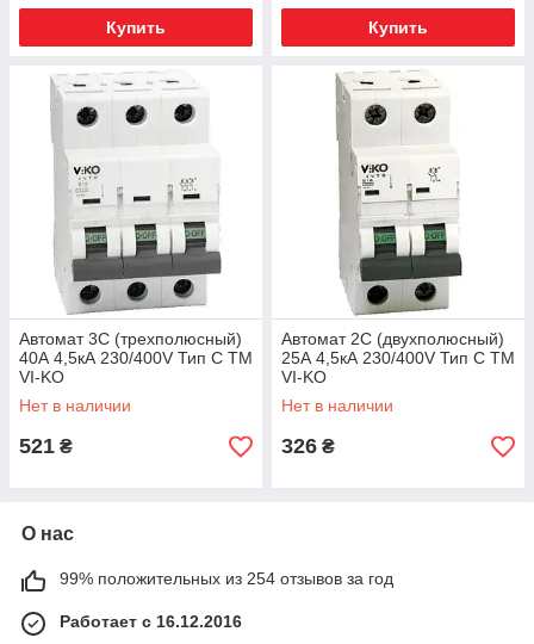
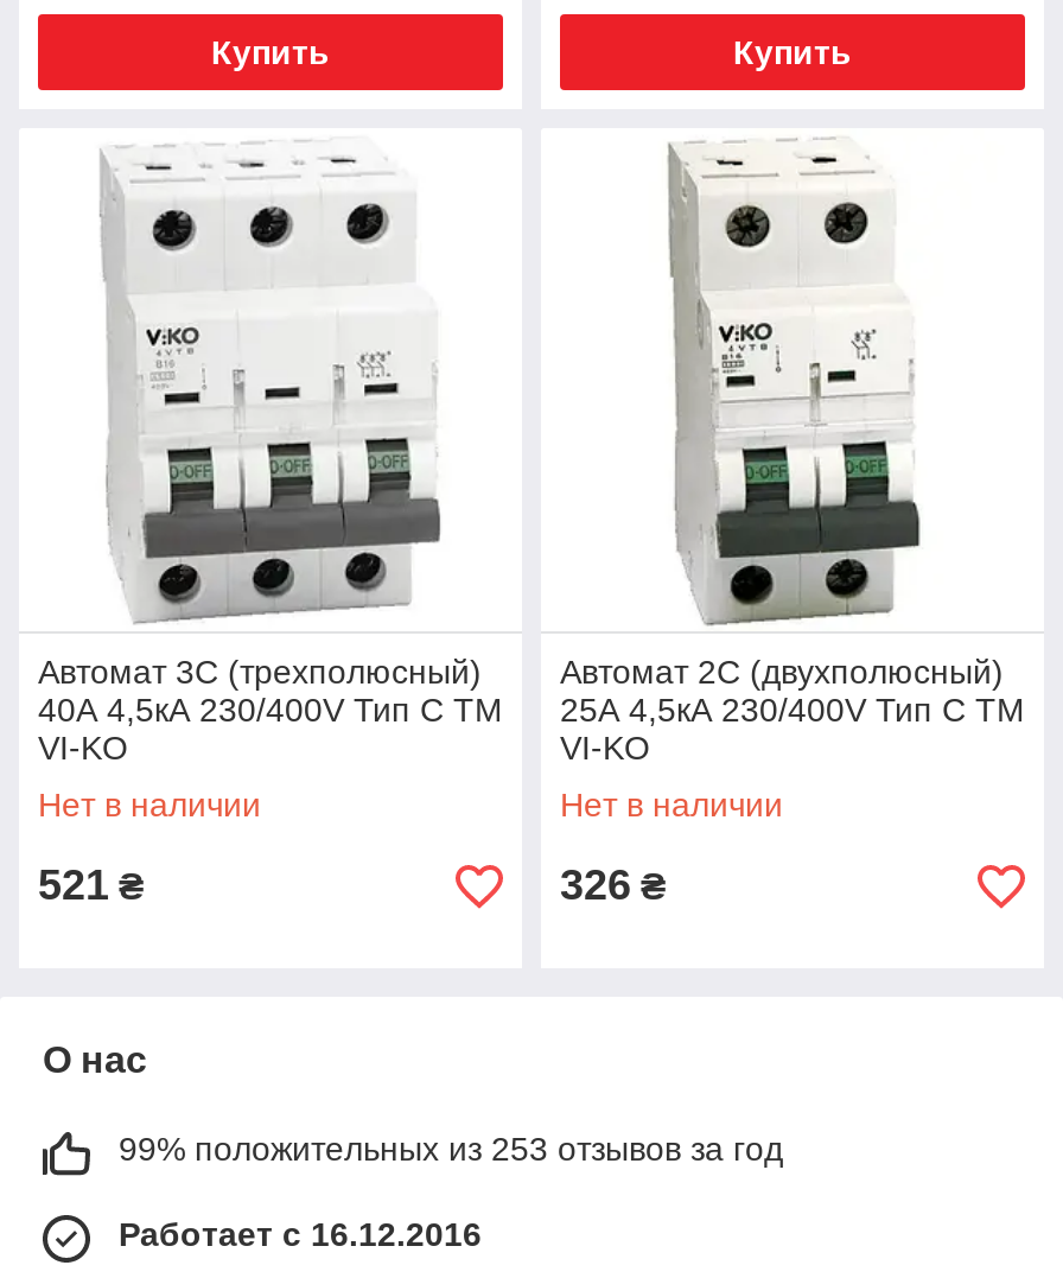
- 99% положительных из 254 отзывов за год
+ 99% положительных из 253 отзывов за год
